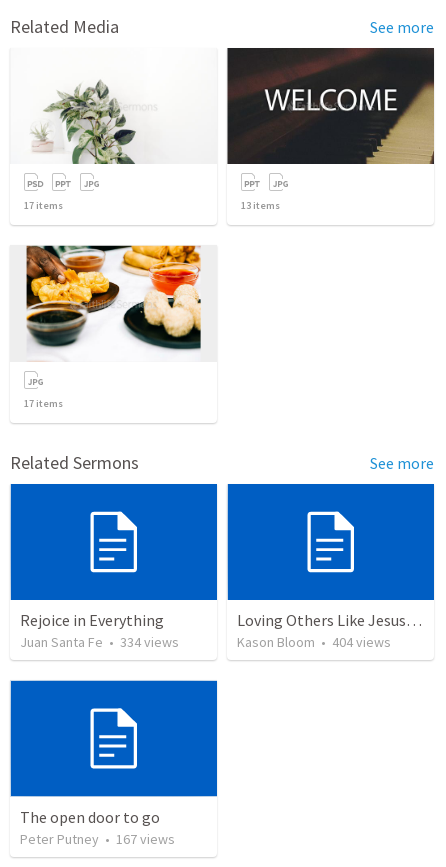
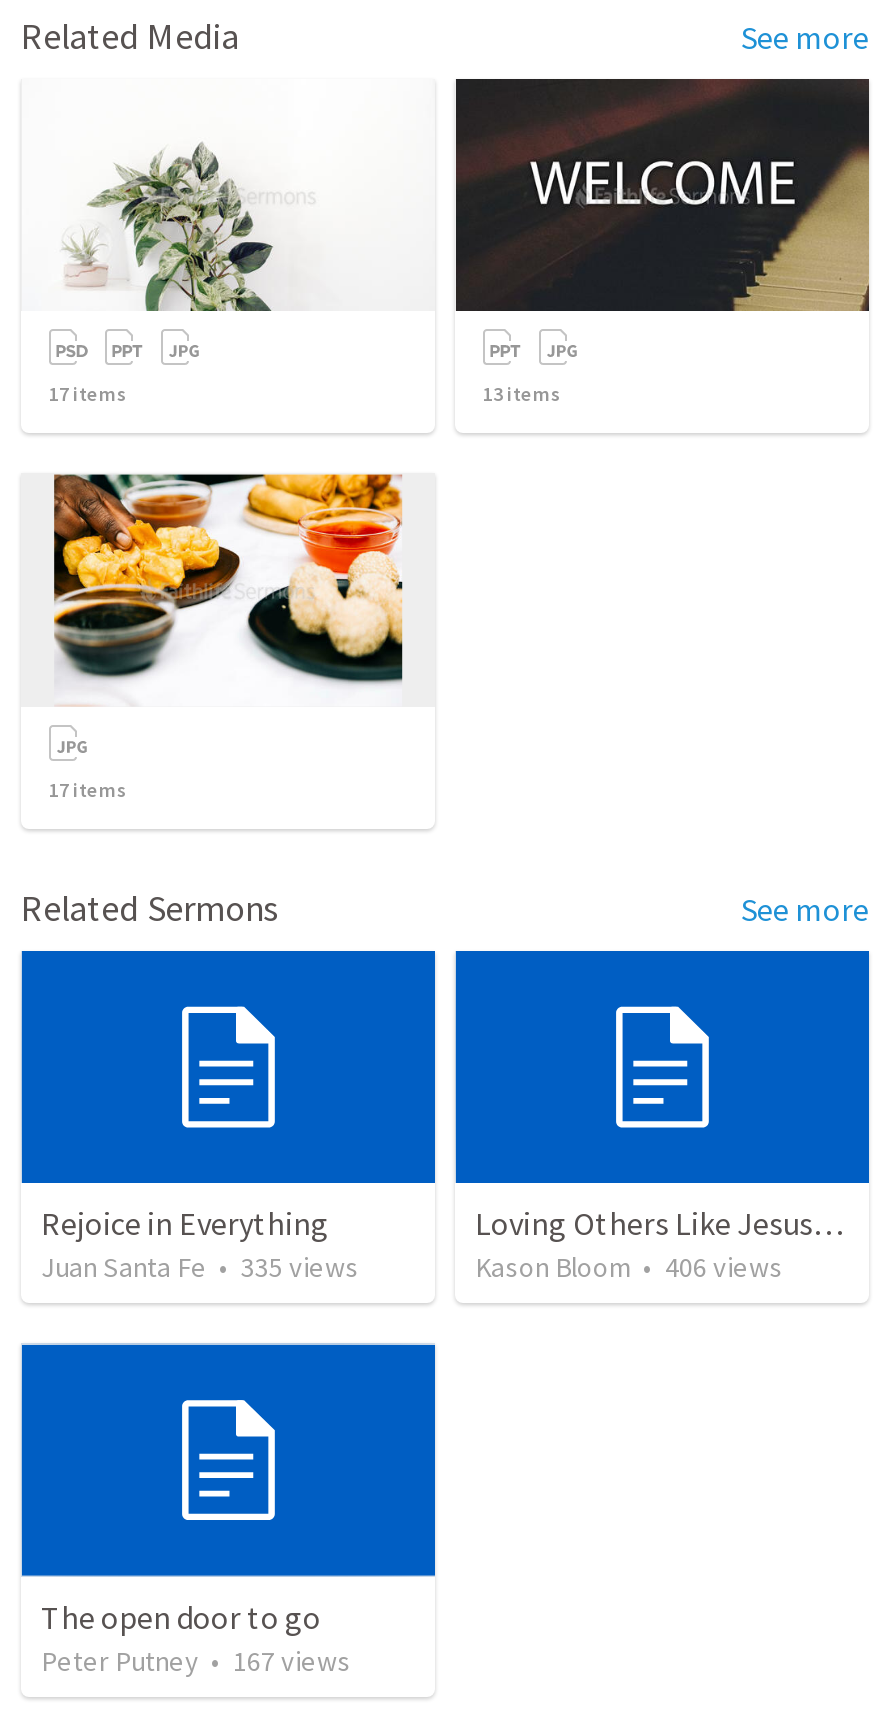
- Juan Santa Fe • 334 views
+ Juan Santa Fe • 335 views

- Kason Bloom • 404 views
+ Kason Bloom • 406 views
